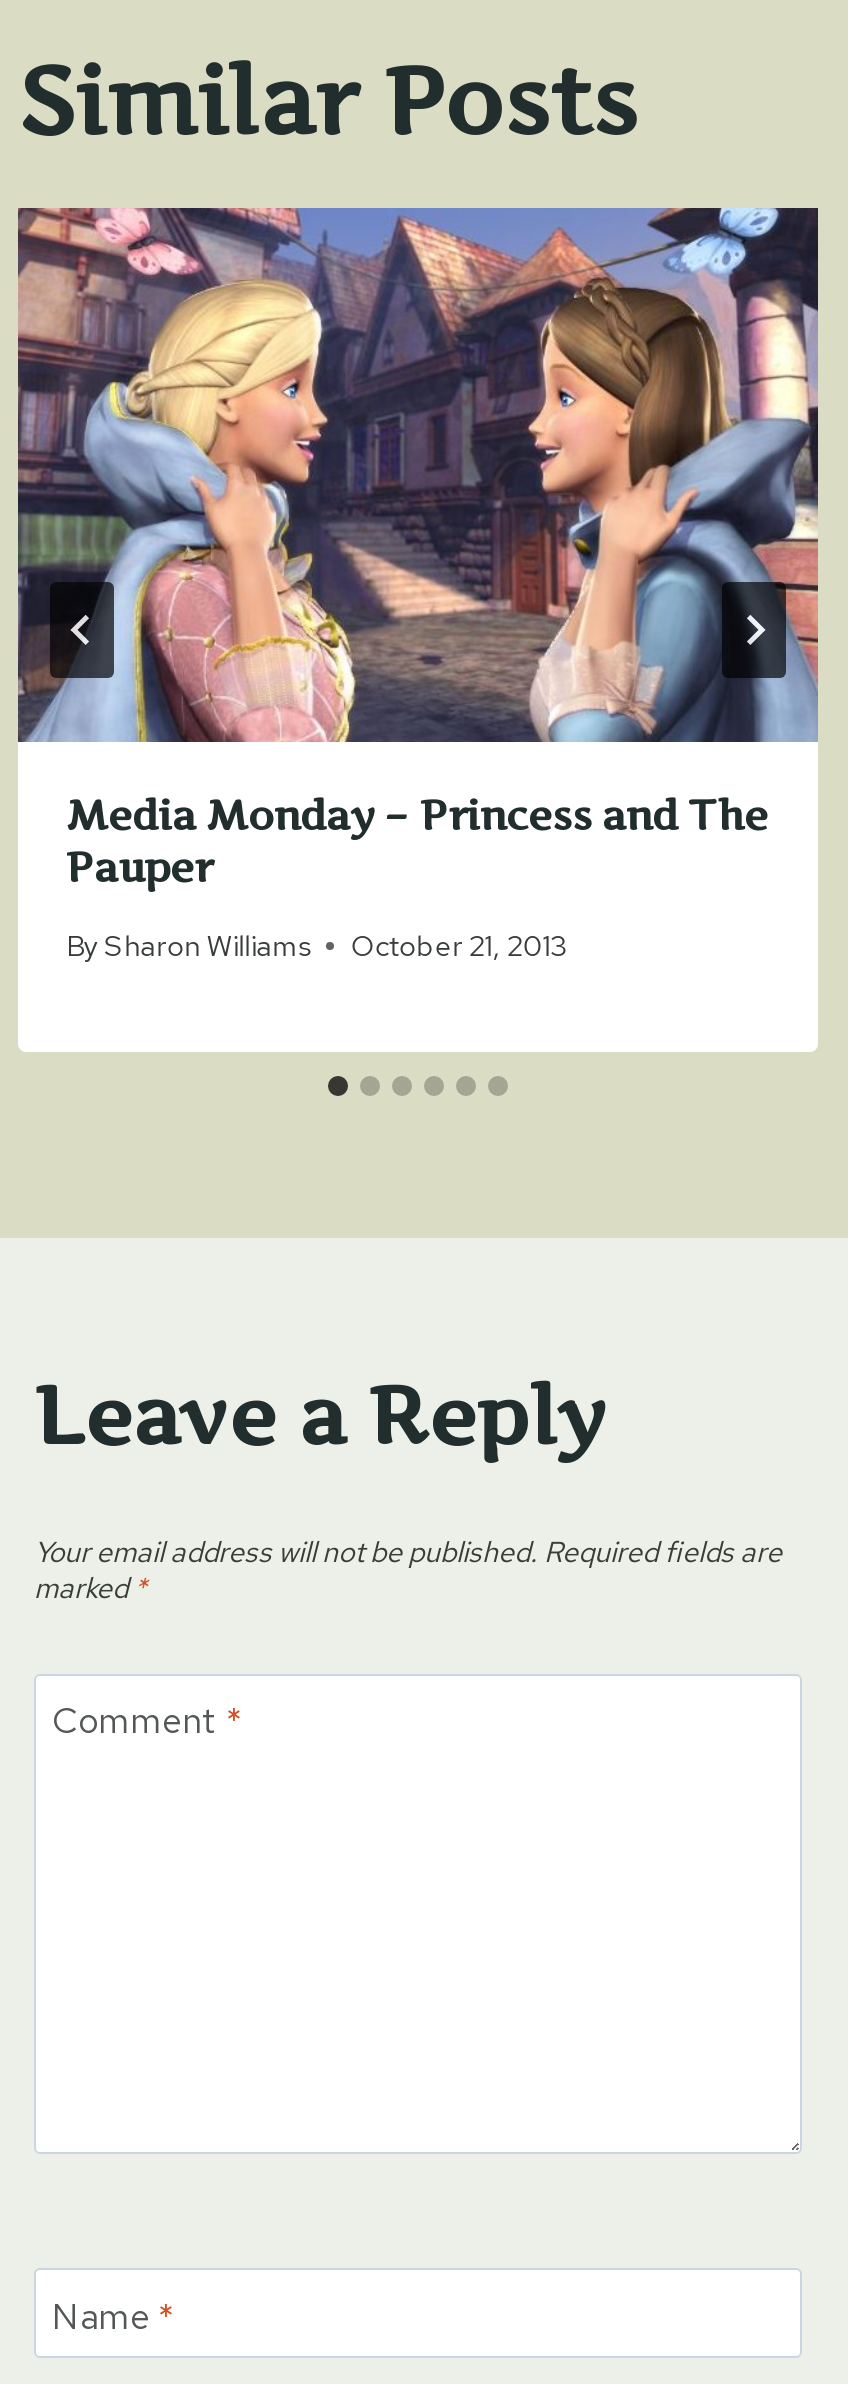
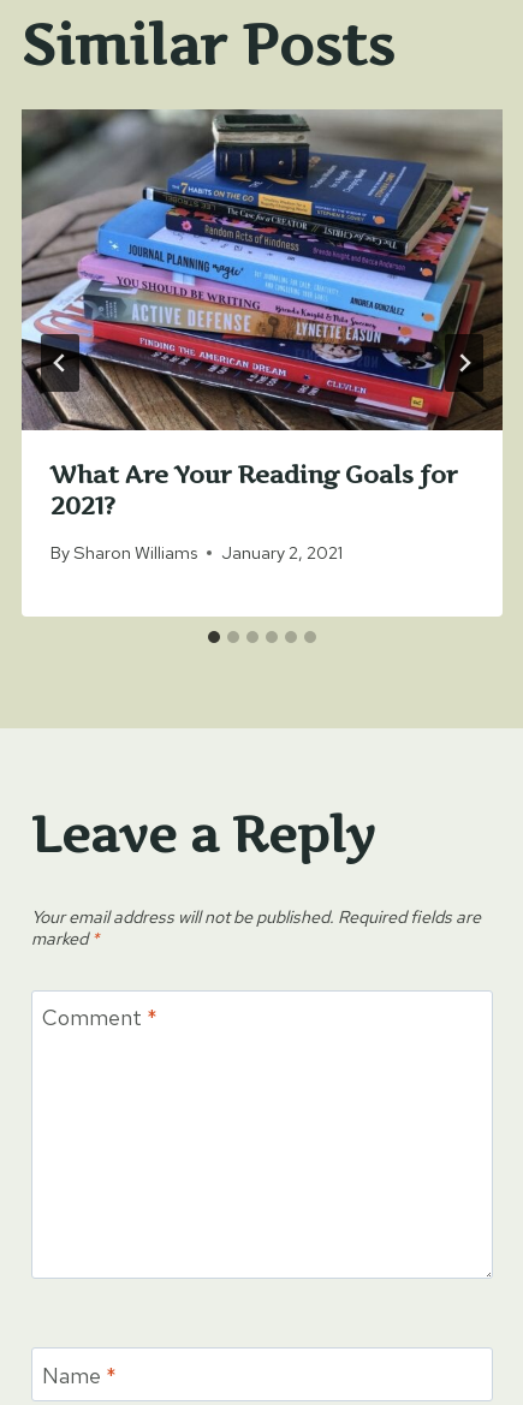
- [image]
- Media Monday – Princess and The
- Pauper
+ [image]
+ What Are Your Reading Goals for
+ 2021?

- By Sharon Williams October 21, 2013
+ By Sharon Williams January 2, 2021
